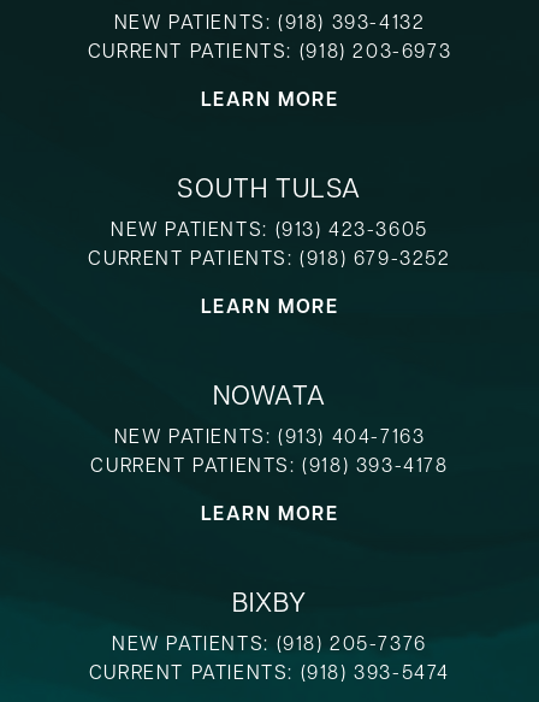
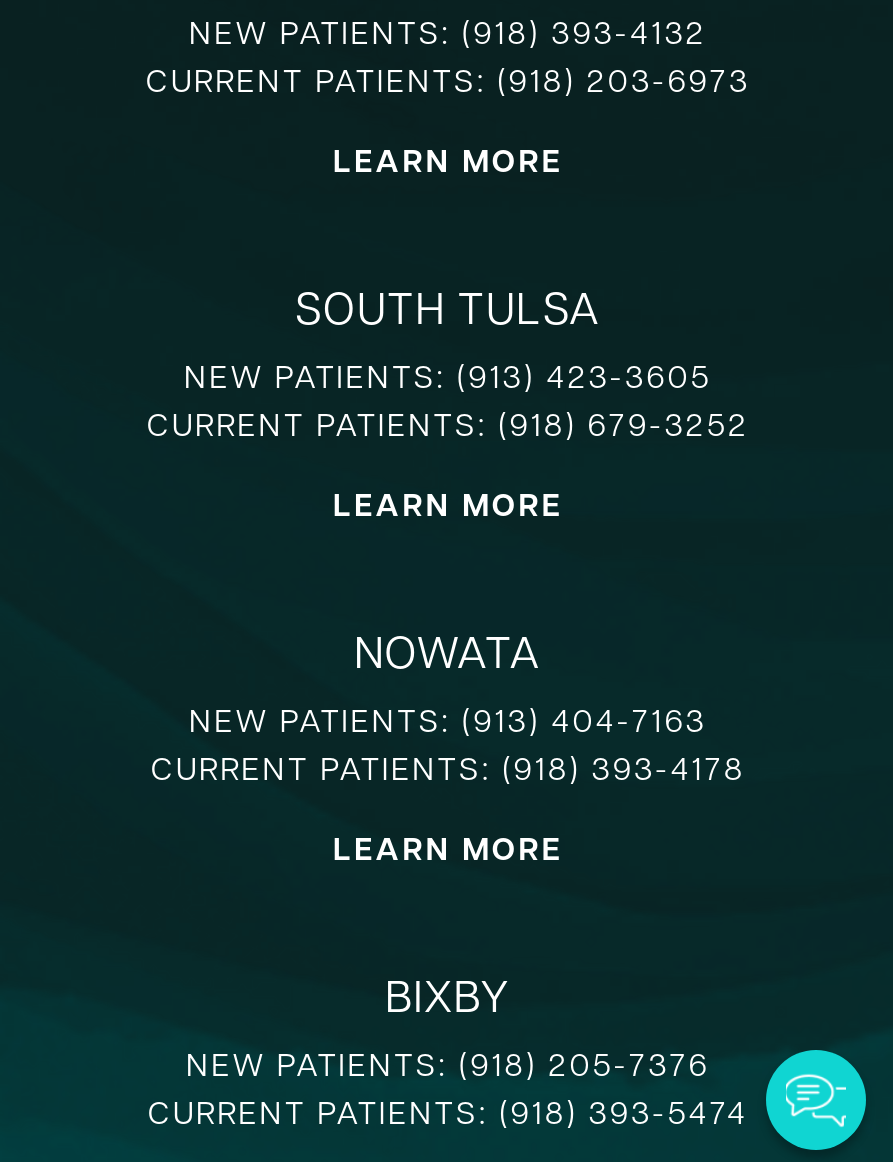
+ [image]
